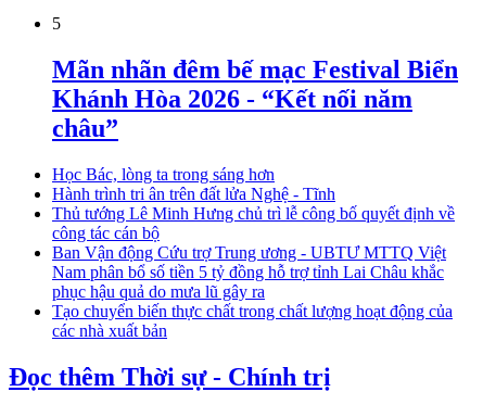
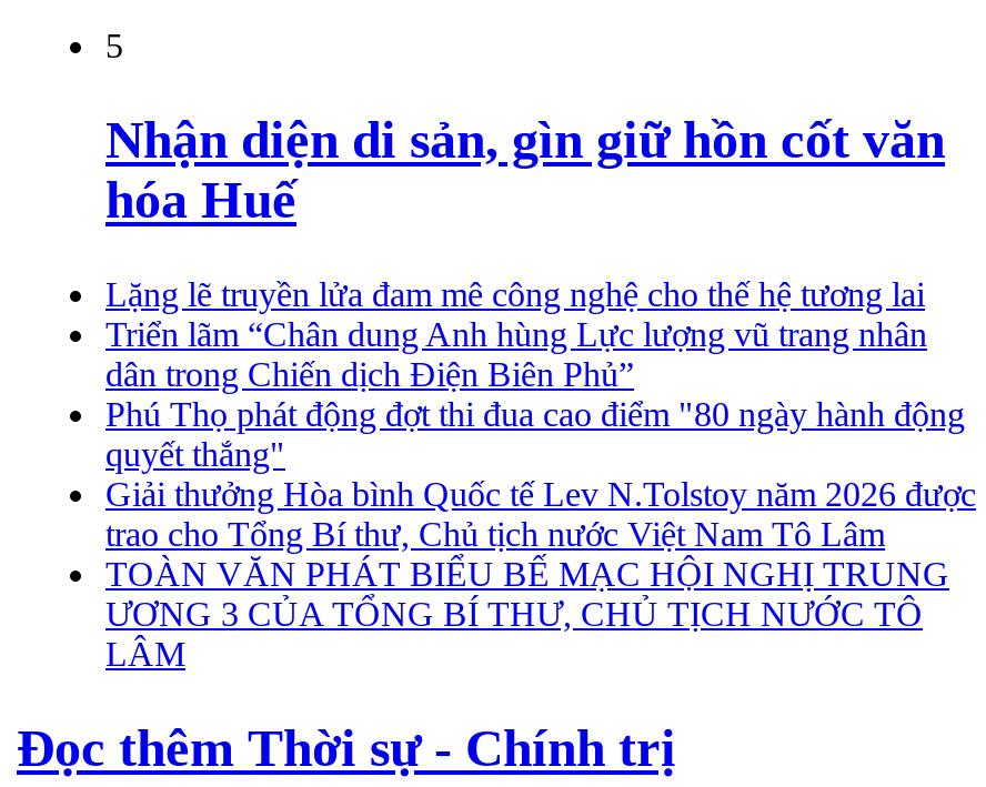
- Mãn nhãn đêm bế mạc Festival Biển
- Khánh Hòa 2026 - “Kết nối năm
- châu”
+ Nhận diện di sản, gìn giữ hồn cốt văn
+ hóa Huế

- Học Bác, lòng ta trong sáng hơn
- Hành trình tri ân trên đất lửa Nghệ - Tĩnh
- Thủ tướng Lê Minh Hưng chủ trì lễ công bố quyết định về
- công tác cán bộ
- Ban Vận động Cứu trợ Trung ương - UBTƯ MTTQ Việt
- Nam phân bổ số tiền 5 tỷ đồng hỗ trợ tỉnh Lai Châu khắc
- phục hậu quả do mưa lũ gây ra
- Tạo chuyển biến thực chất trong chất lượng hoạt động của
- các nhà xuất bản
+ Lặng lẽ truyền lửa đam mê công nghệ cho thế hệ tương lai
+ Triển lãm “Chân dung Anh hùng Lực lượng vũ trang nhân
+ dân trong Chiến dịch Điện Biên Phủ”
+ Phú Thọ phát động đợt thi đua cao điểm "80 ngày hành động
+ quyết thắng"
+ Giải thưởng Hòa bình Quốc tế Lev N.Tolstoy năm 2026 được
+ trao cho Tổng Bí thư, Chủ tịch nước Việt Nam Tô Lâm
+ TOÀN VĂN PHÁT BIỂU BẾ MẠC HỘI NGHỊ TRUNG
+ ƯƠNG 3 CỦA TỔNG BÍ THƯ, CHỦ TỊCH NƯỚC TÔ
+ LÂM
